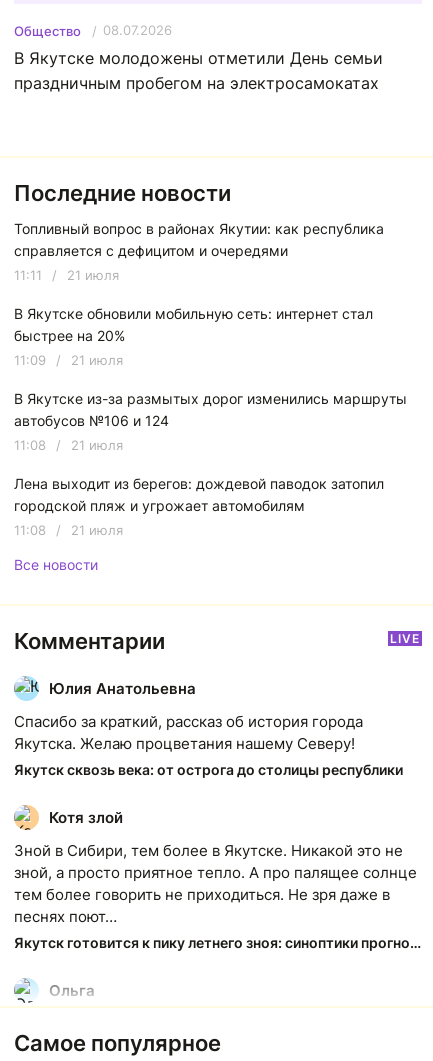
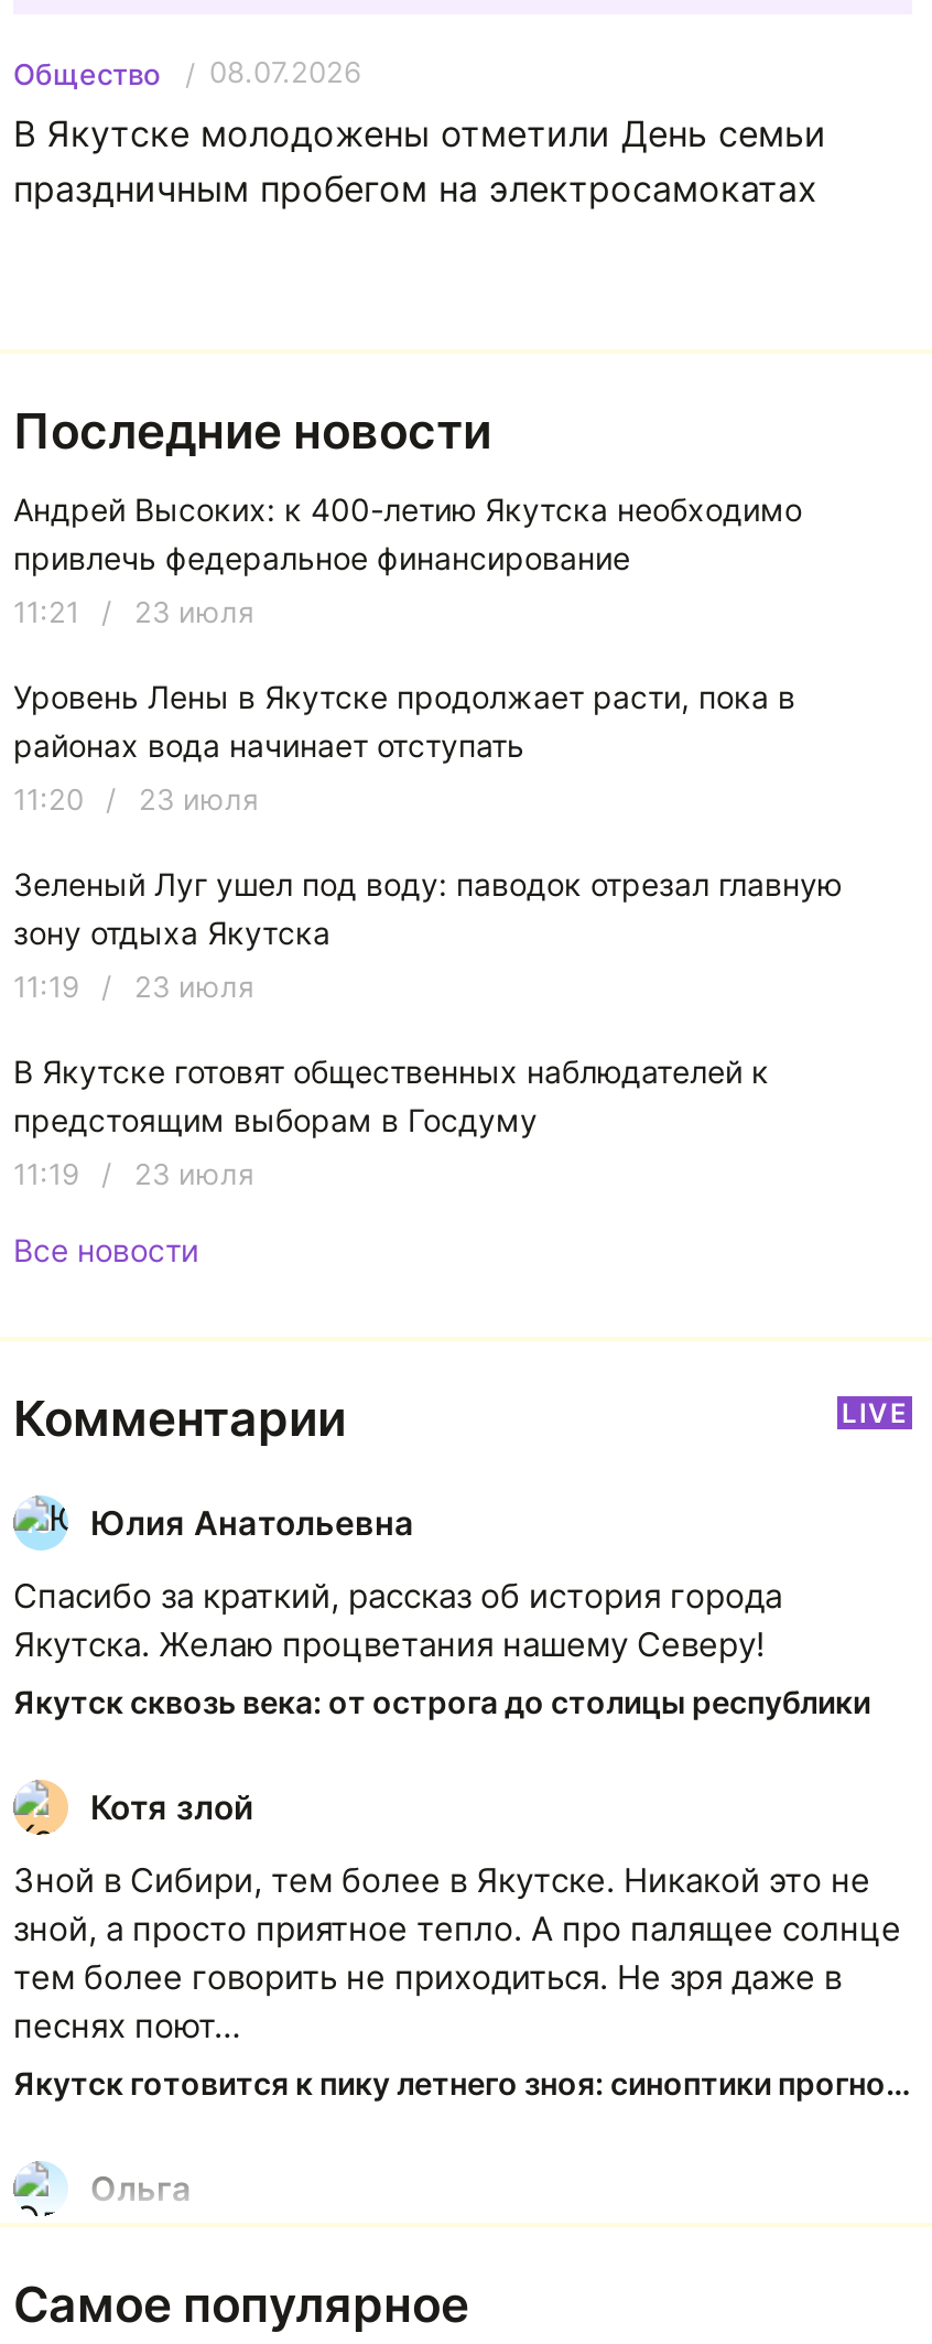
- Топливный вопрос в районах Якутии: как республика
- справляется с дефицитом и очередями
+ Андрей Высоких: к 400-летию Якутска необходимо
+ привлечь федеральное финансирование

- 11:11 / 21 июля
+ 11:21 / 23 июля

- В Якутске обновили мобильную сеть: интернет стал
- быстрее на 20%
+ Уровень Лены в Якутске продолжает расти, пока в
+ районах вода начинает отступать

- 11:09 / 21 июля
+ 11:20 / 23 июля

- В Якутске из-за размытых дорог изменились маршруты
- автобусов №106 и 124
+ Зеленый Луг ушел под воду: паводок отрезал главную
+ зону отдыха Якутска

- 11:08 / 21 июля
+ 11:19 / 23 июля

- Лена выходит из берегов: дождевой паводок затопил
- городской пляж и угрожает автомобилям
+ В Якутске готовят общественных наблюдателей к
+ предстоящим выборам в Госдуму

- 11:08 / 21 июля
+ 11:19 / 23 июля
